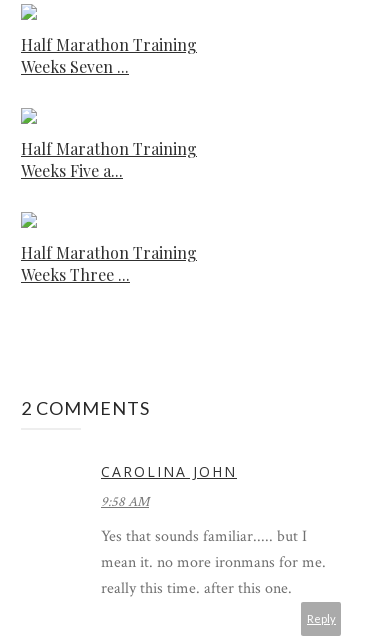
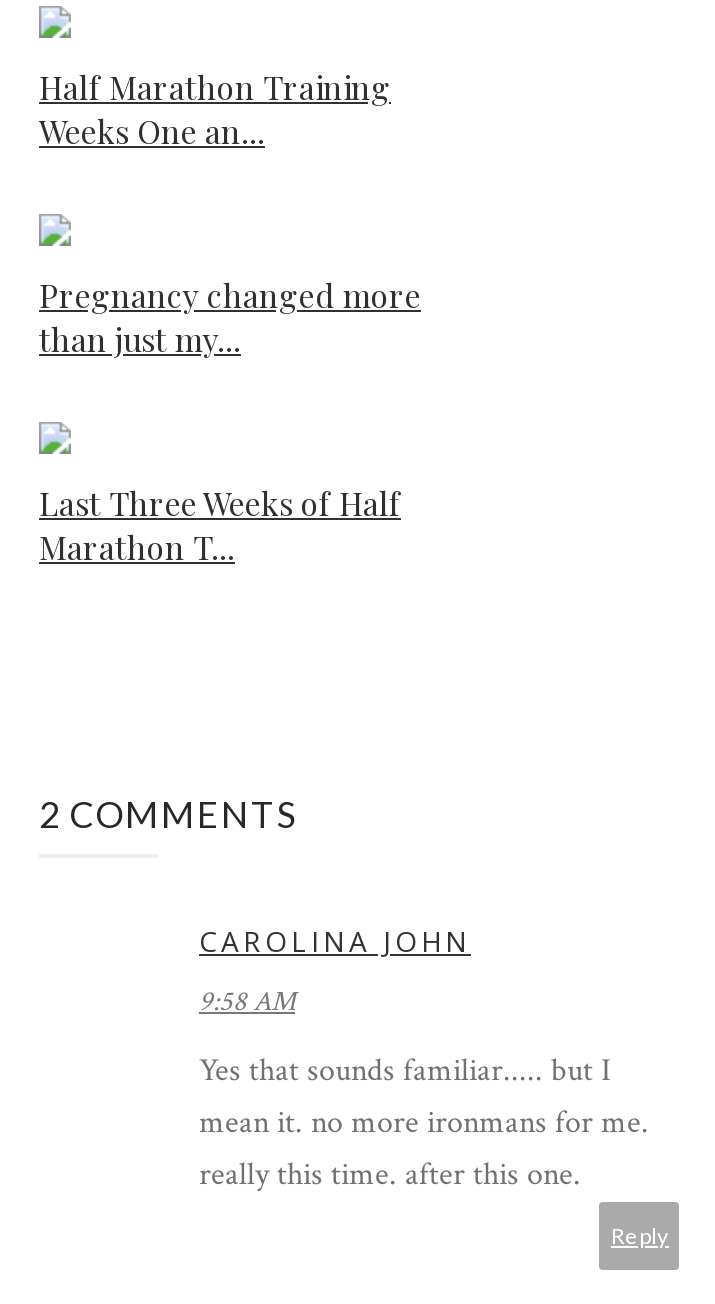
- Weeks Seven ...
+ Weeks One an...

- Half Marathon Training
- Weeks Five a...
+ Pregnancy changed more
+ than just my...

- Half Marathon Training
- Weeks Three ...
+ Last Three Weeks of Half
+ Marathon T...
